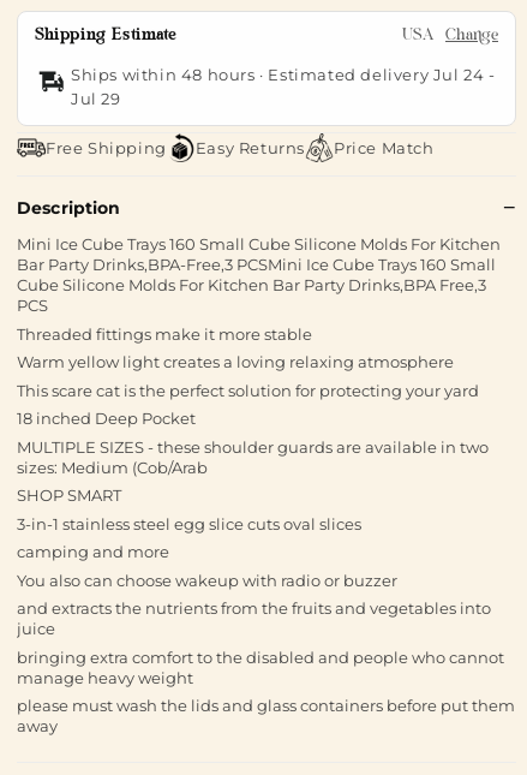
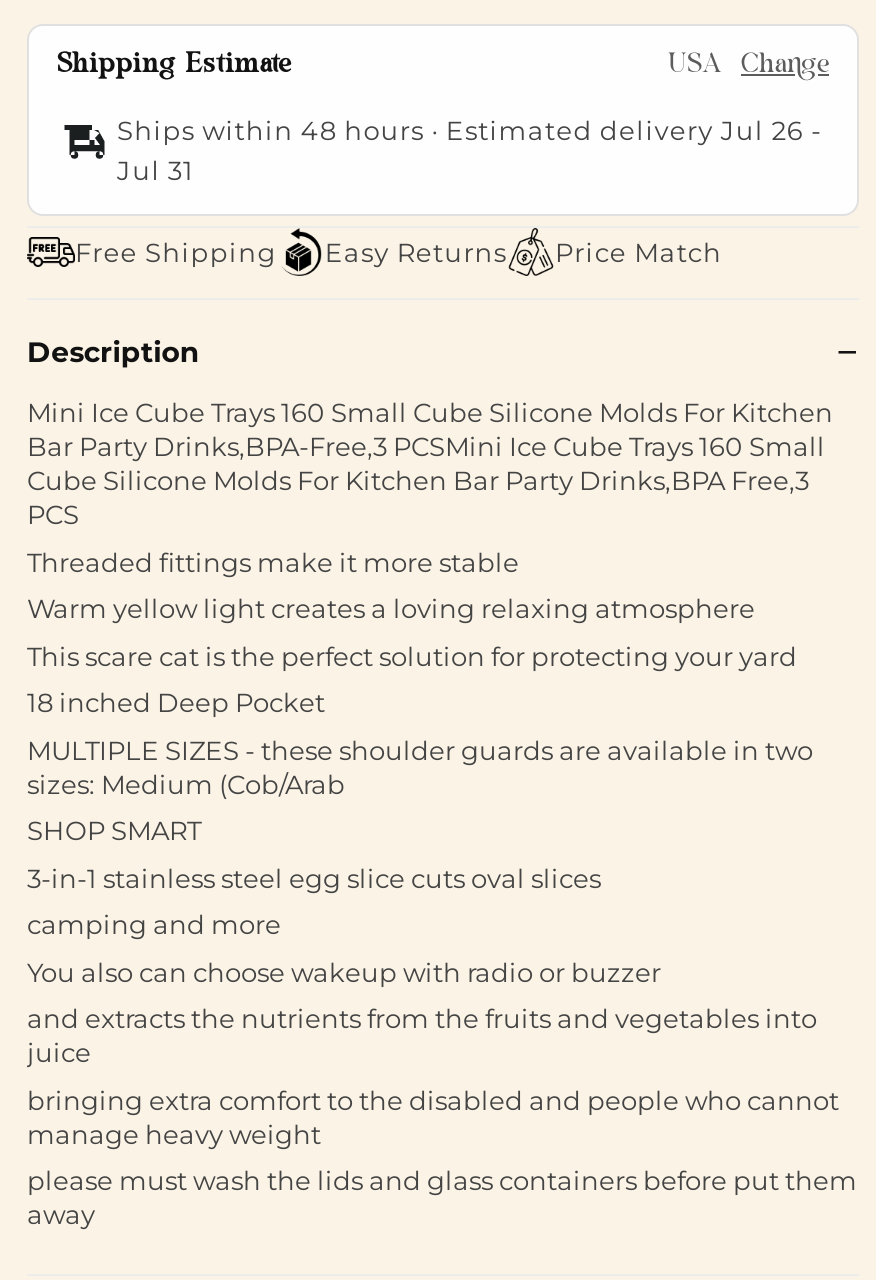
- Ships within 48 hours · Estimated delivery Jul 24 -
+ Ships within 48 hours · Estimated delivery Jul 26 -

- Jul 29
+ Jul 31
